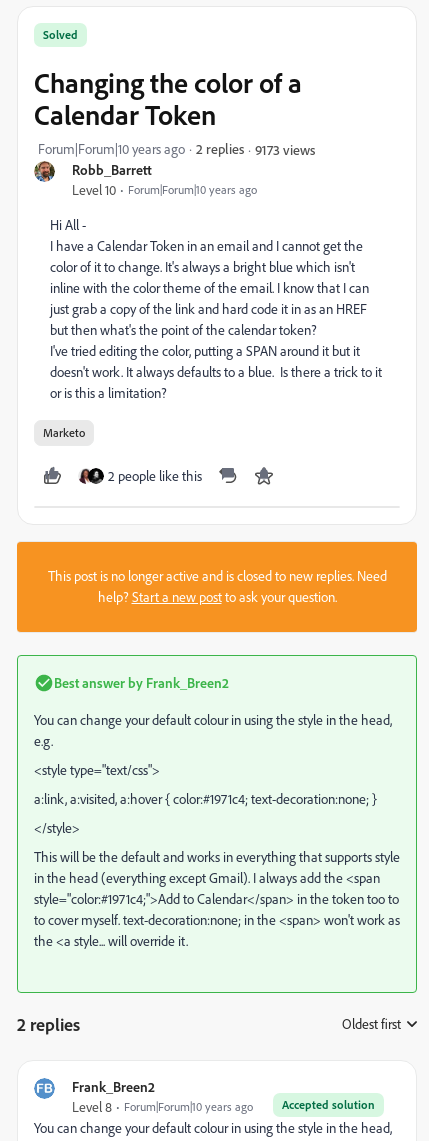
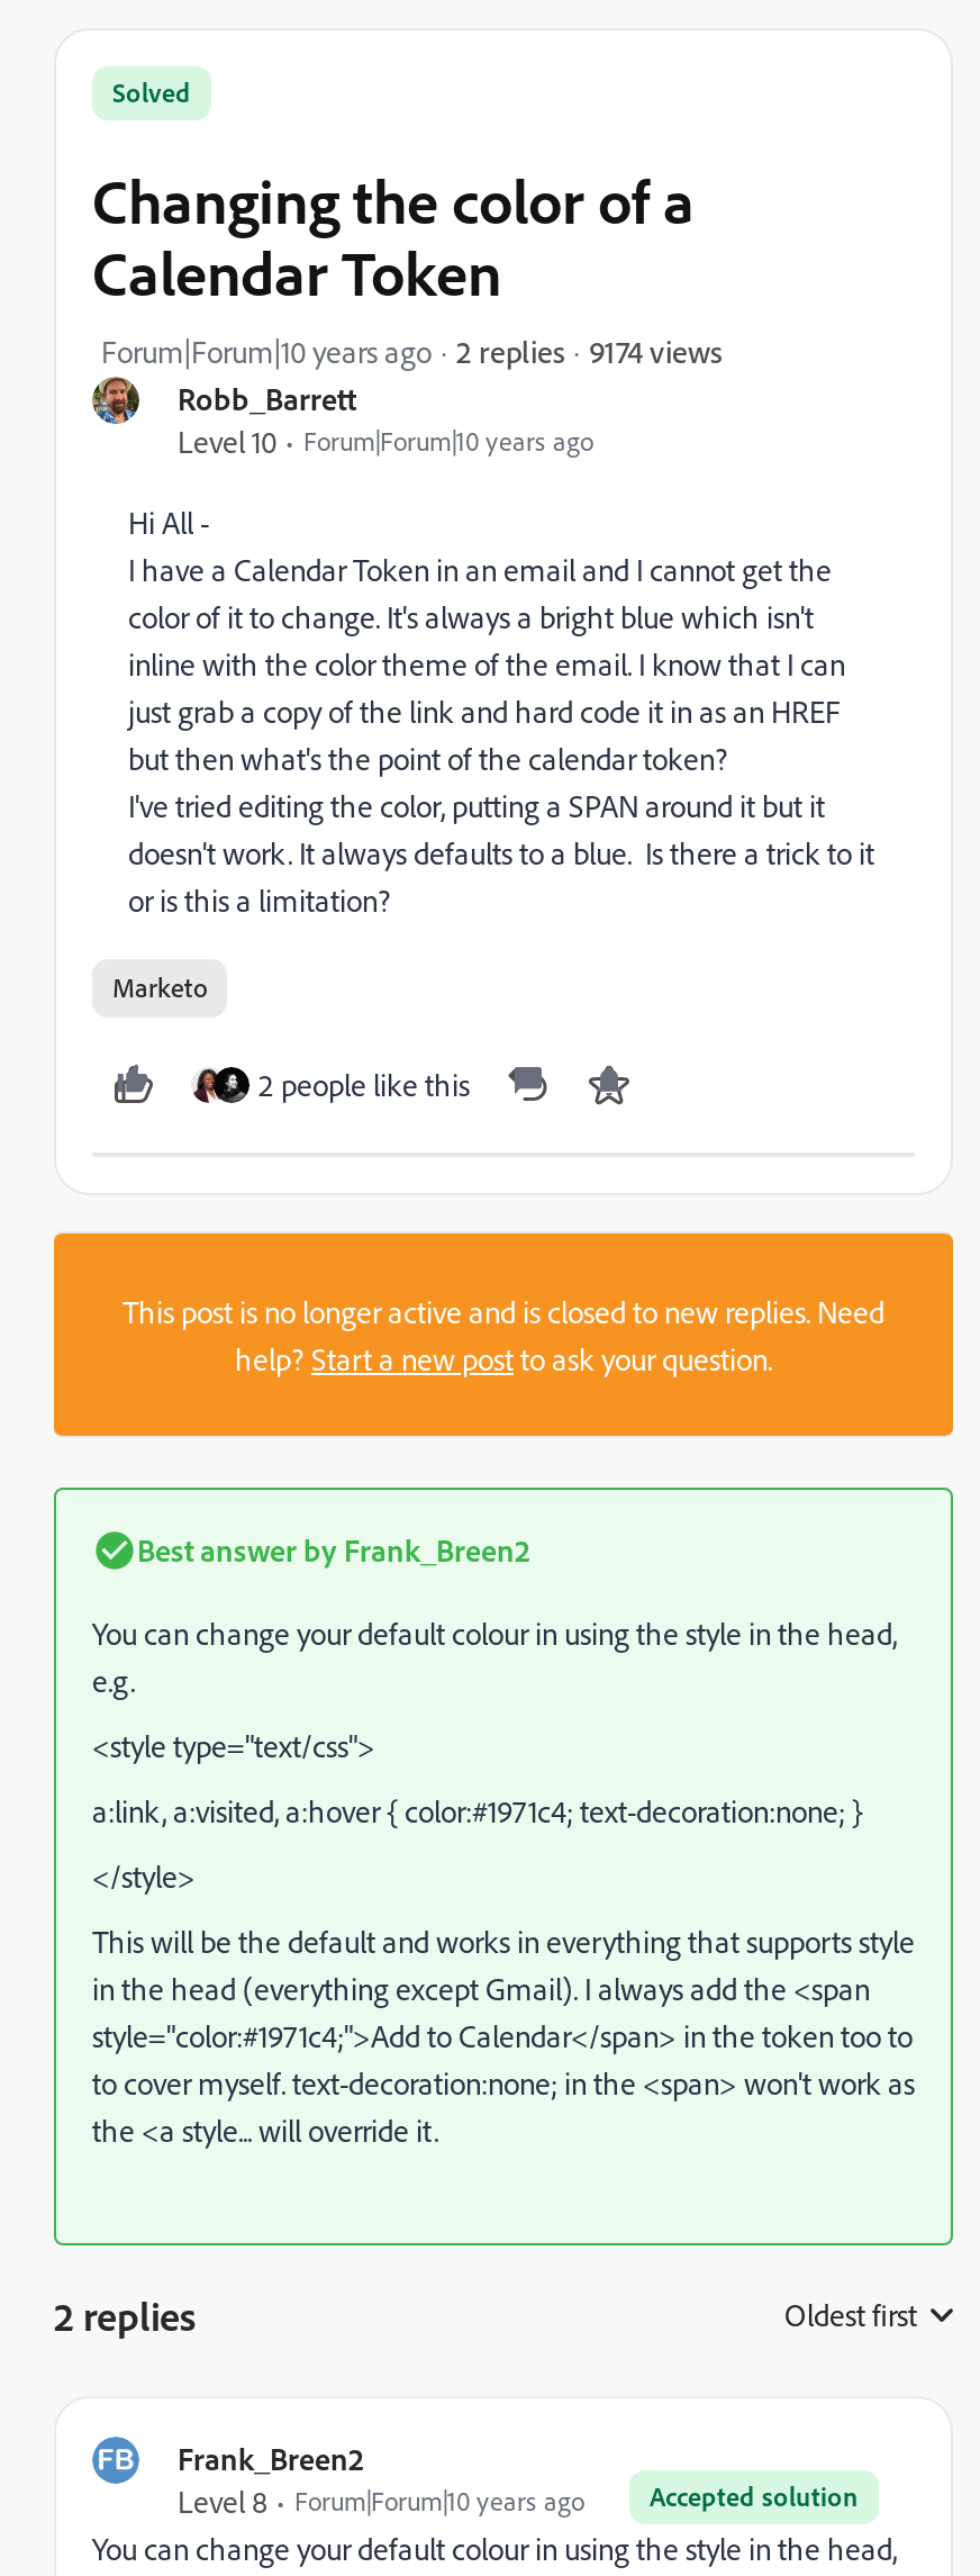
- 9173 views
+ 9174 views
